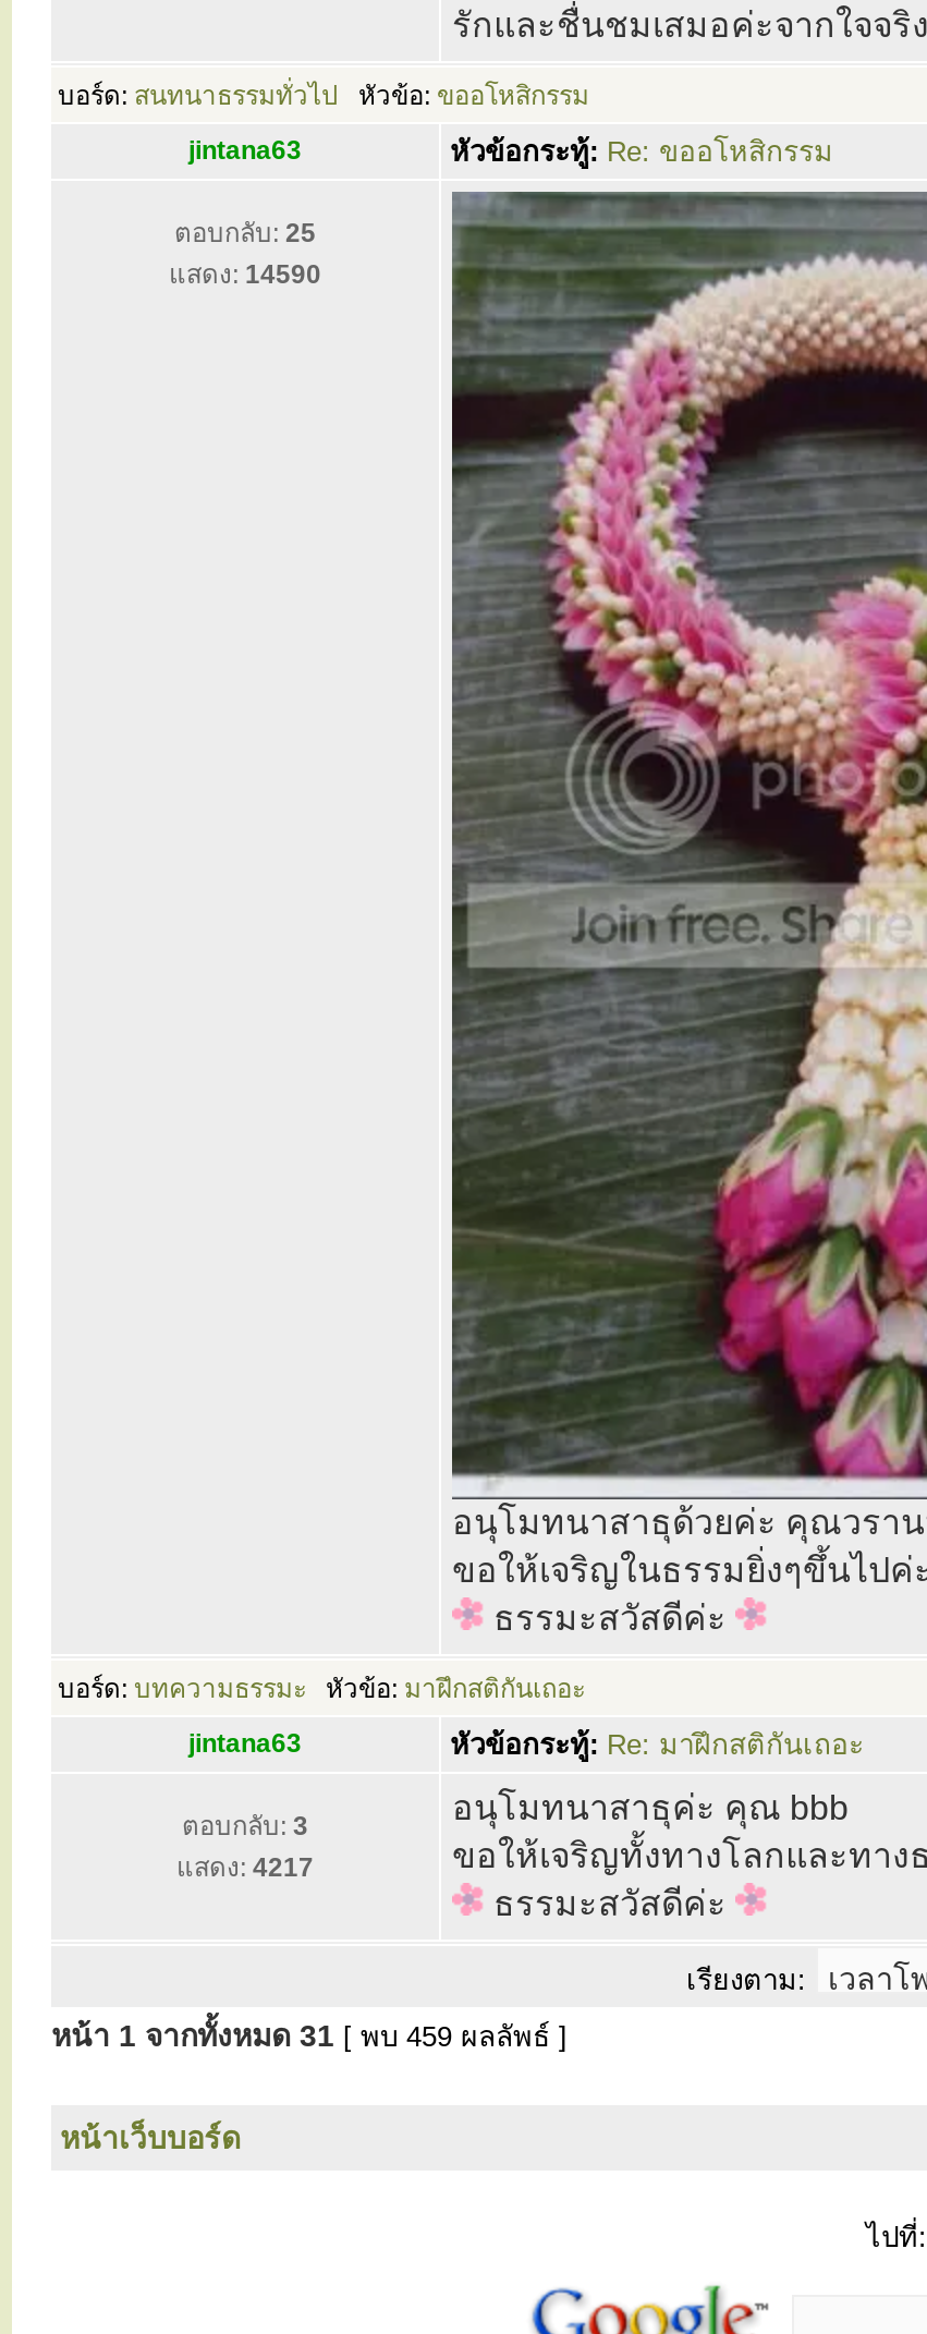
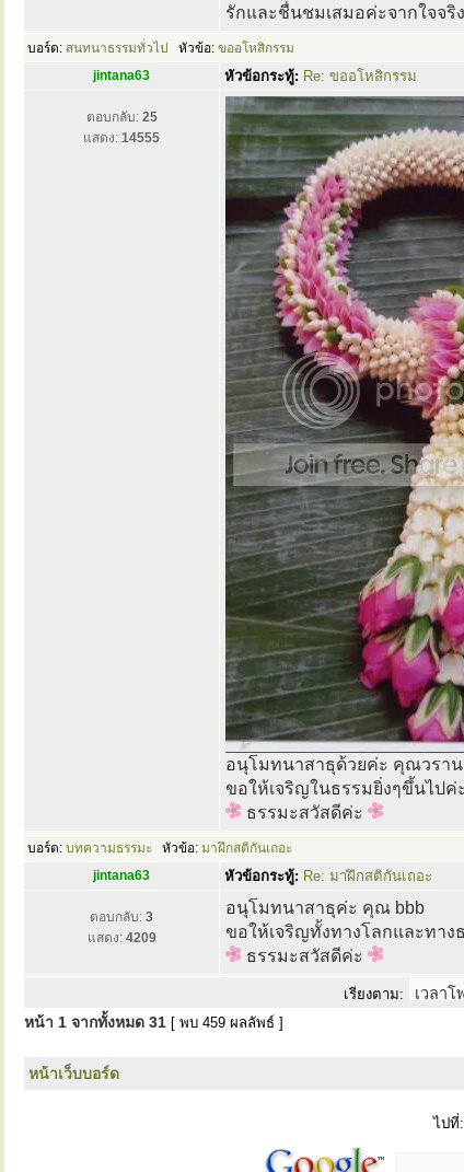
- แสดง: 14590
+ แสดง: 14555

- แสดง: 4217
+ แสดง: 4209
